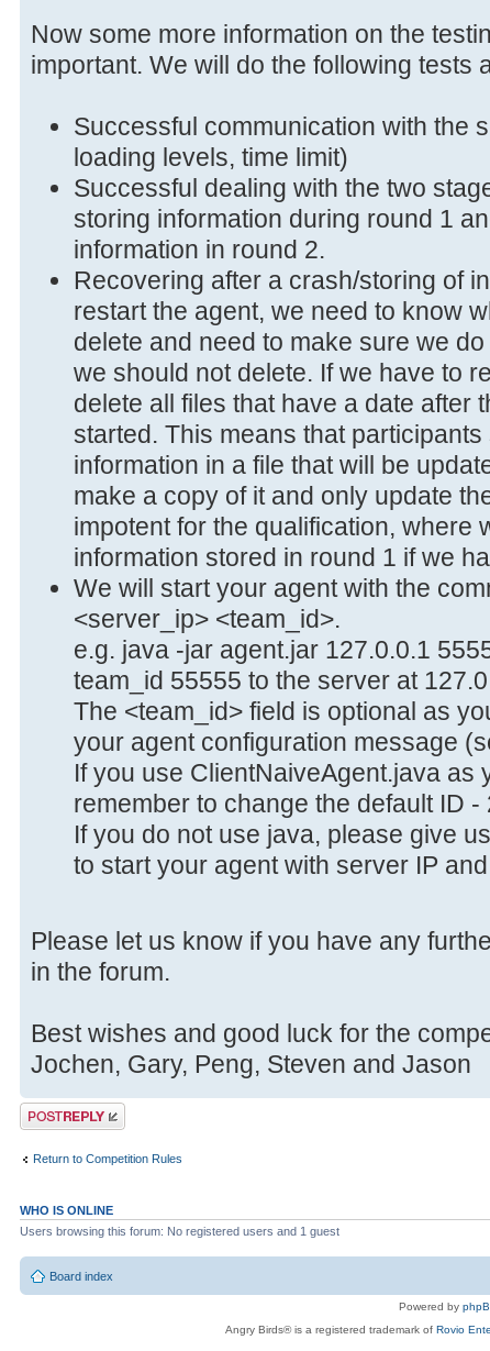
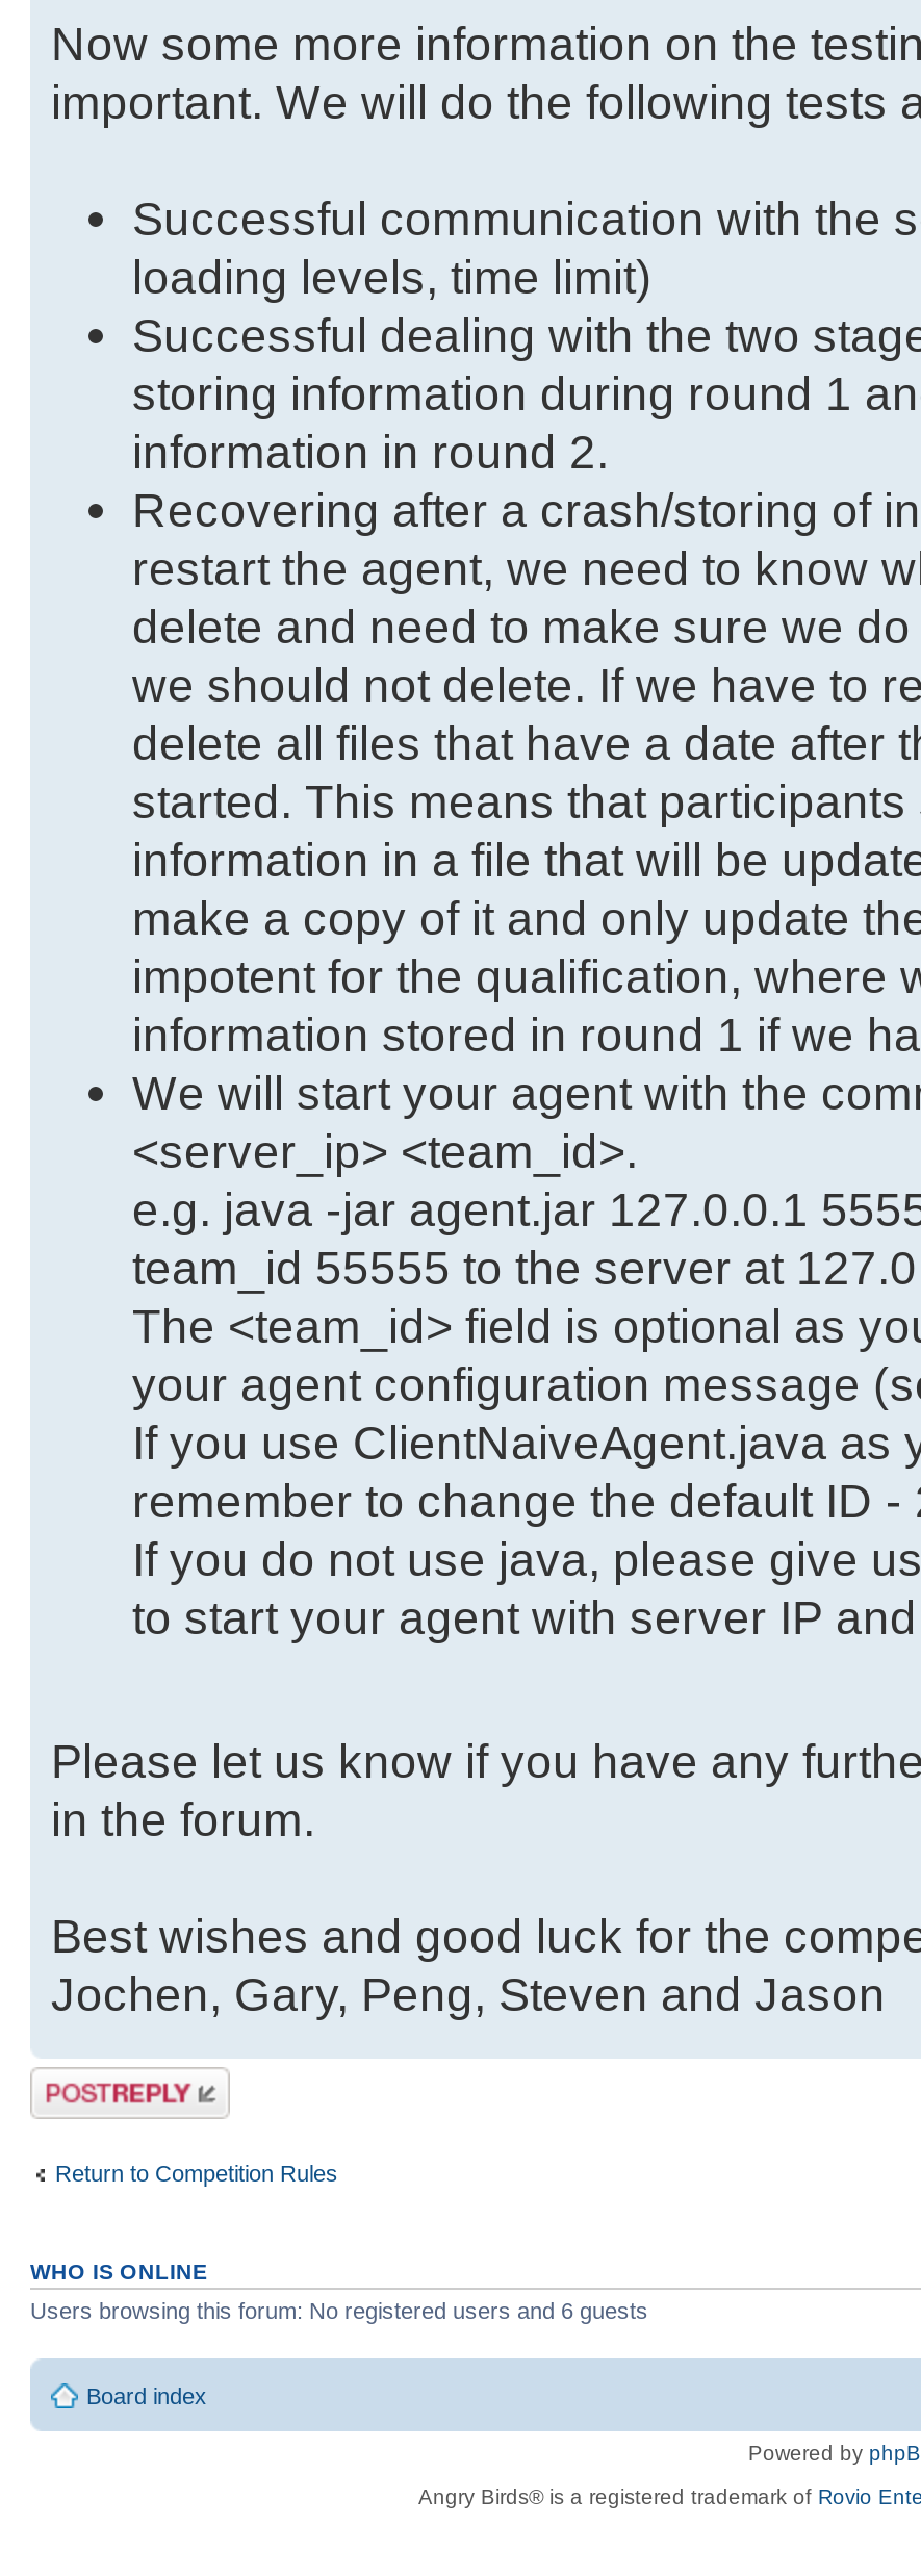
- Users browsing this forum: No registered users and 1 guest
+ Users browsing this forum: No registered users and 6 guests
